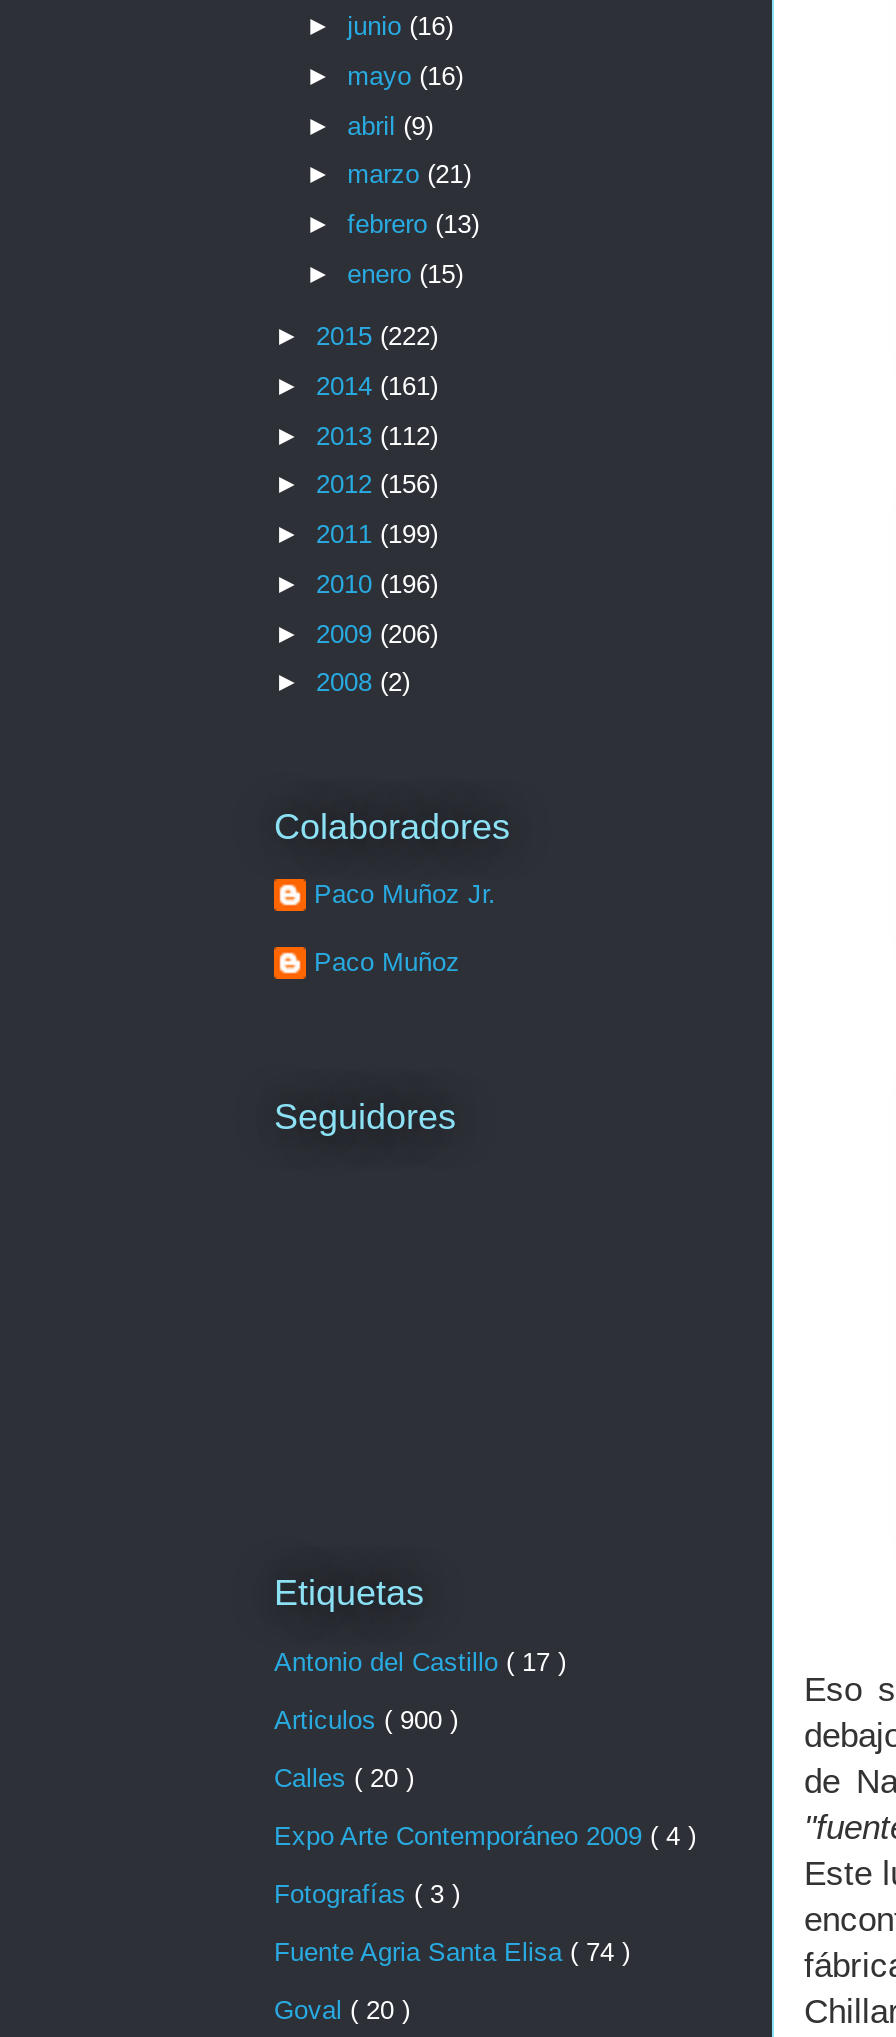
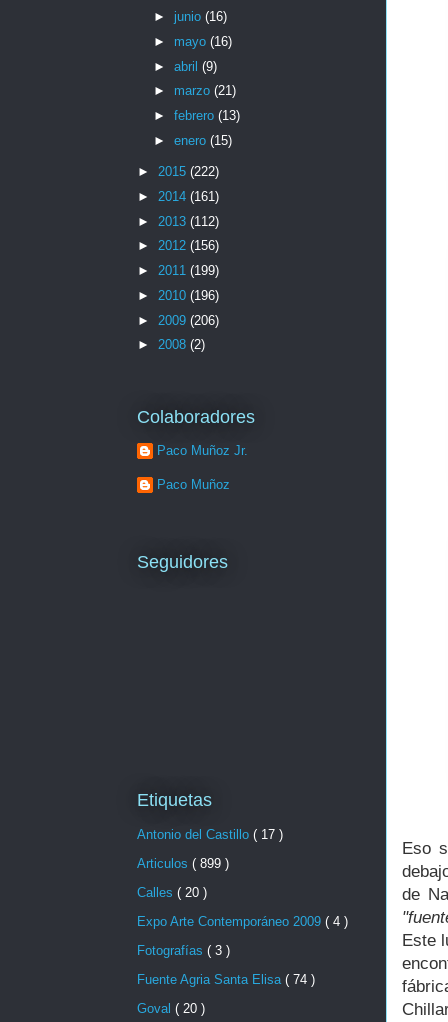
- Articulos ( 900 )
+ Articulos ( 899 )
